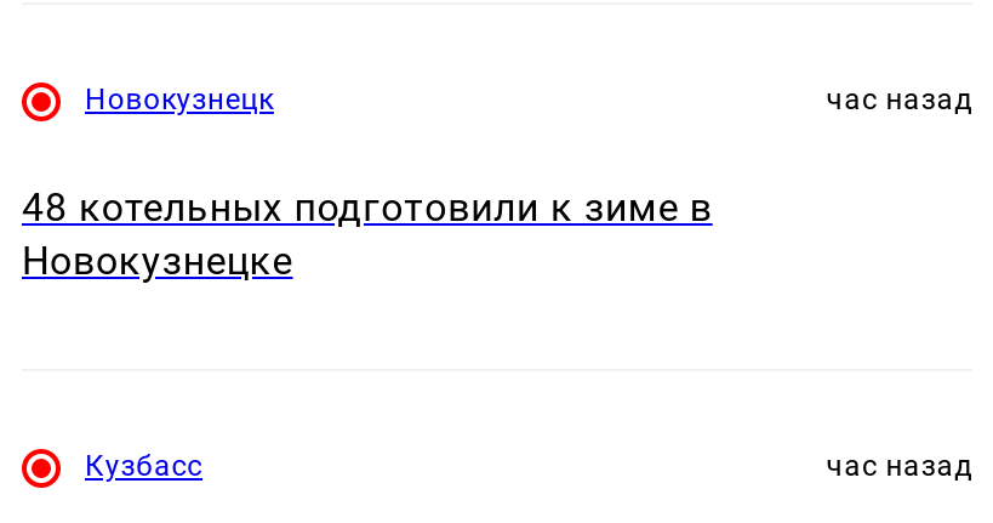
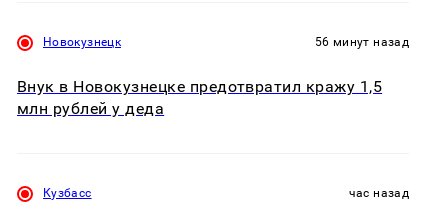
- час назад
+ 56 минут назад

- 48 котельных подготовили к зиме в
- Новокузнецке
+ Внук в Новокузнецке предотвратил кражу 1,5
+ млн рублей у деда
